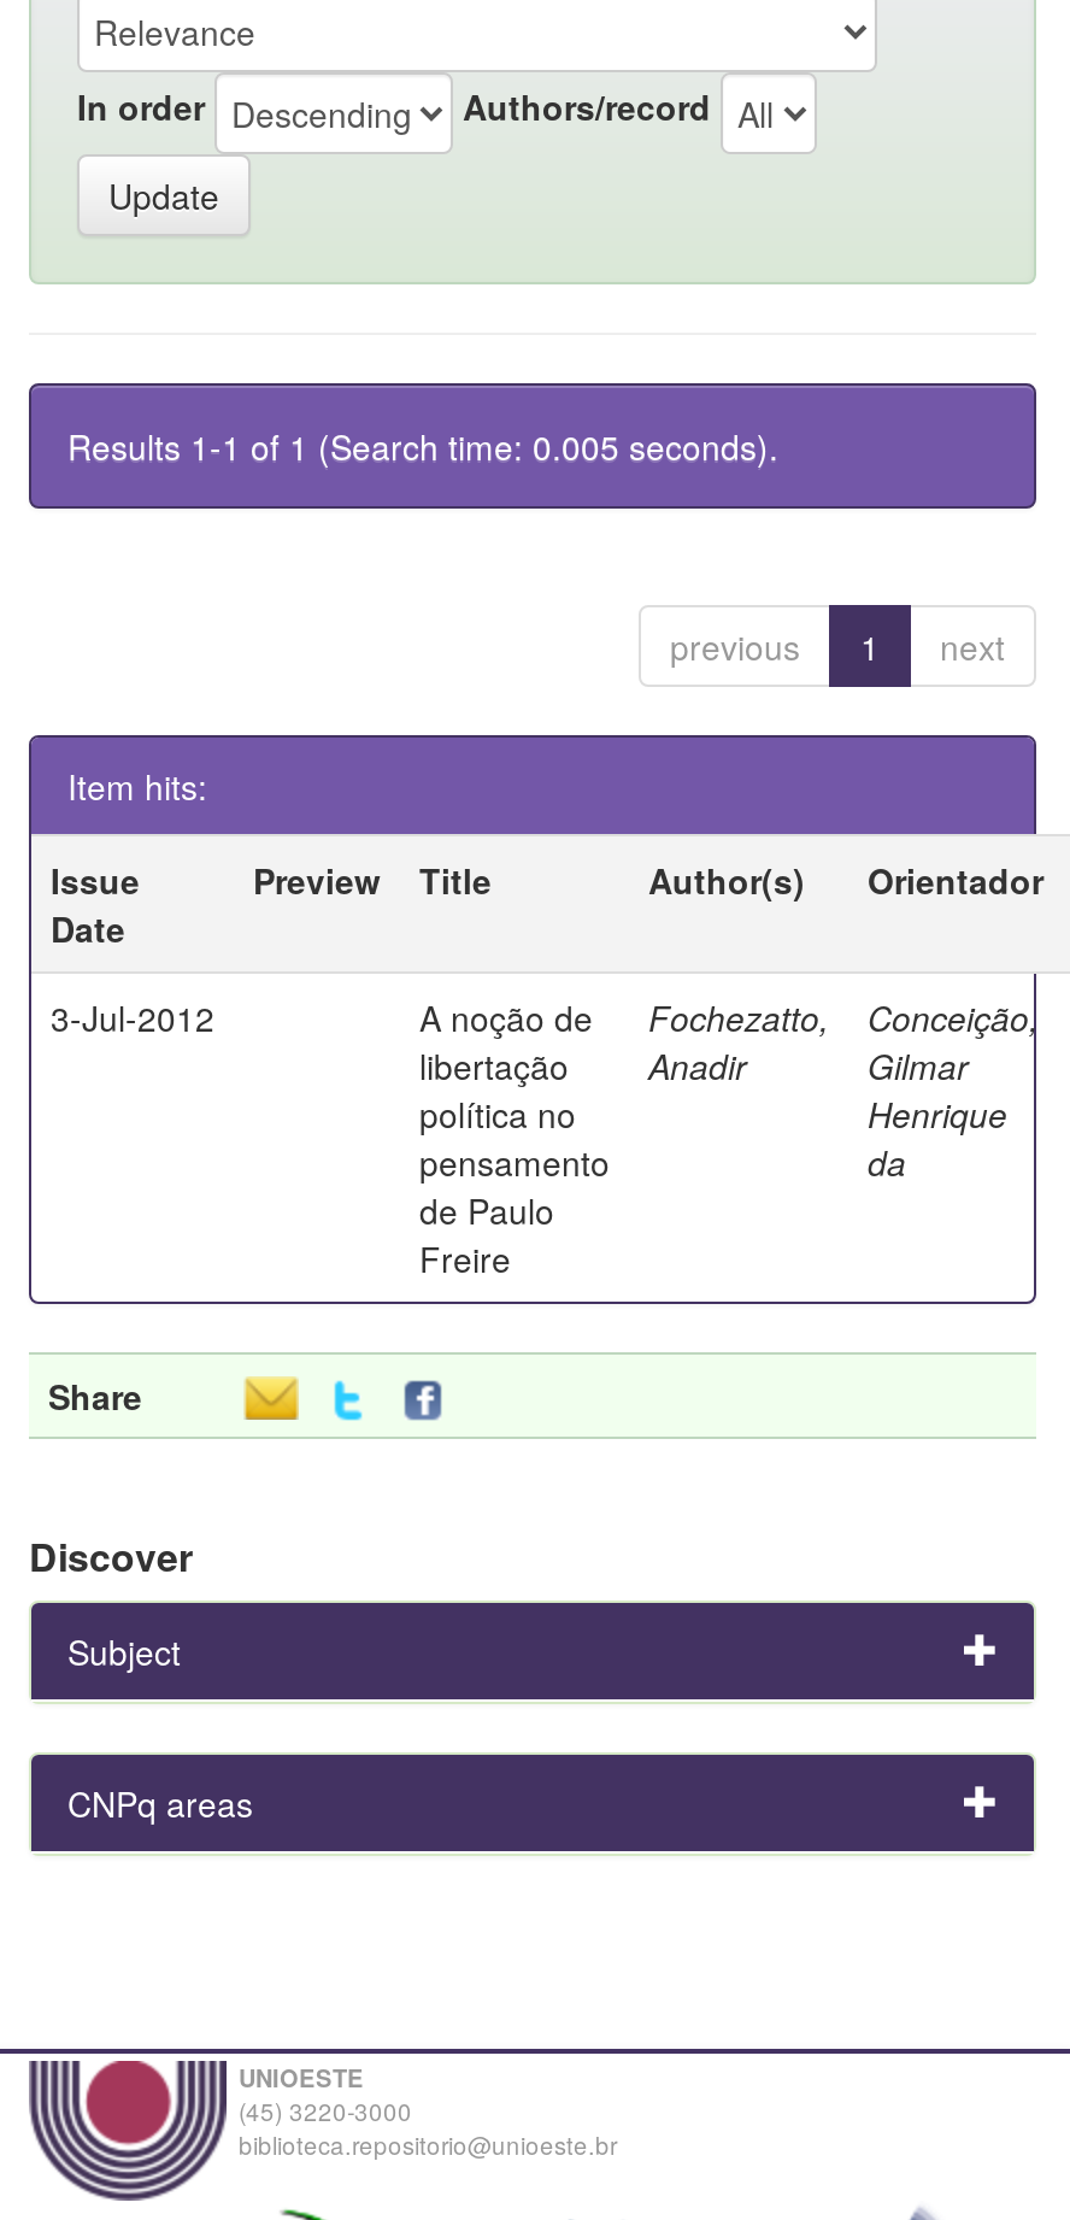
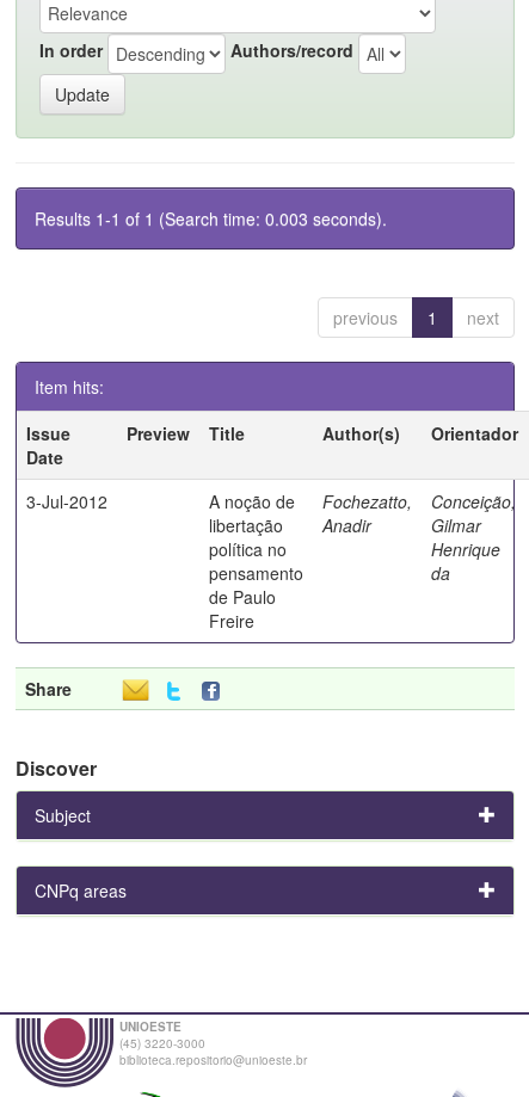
- Results 1-1 of 1 (Search time: 0.005 seconds).
+ Results 1-1 of 1 (Search time: 0.003 seconds).
